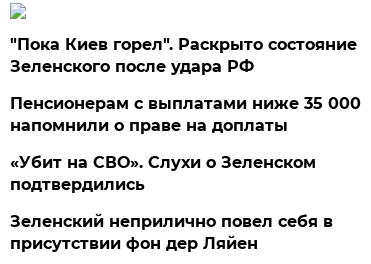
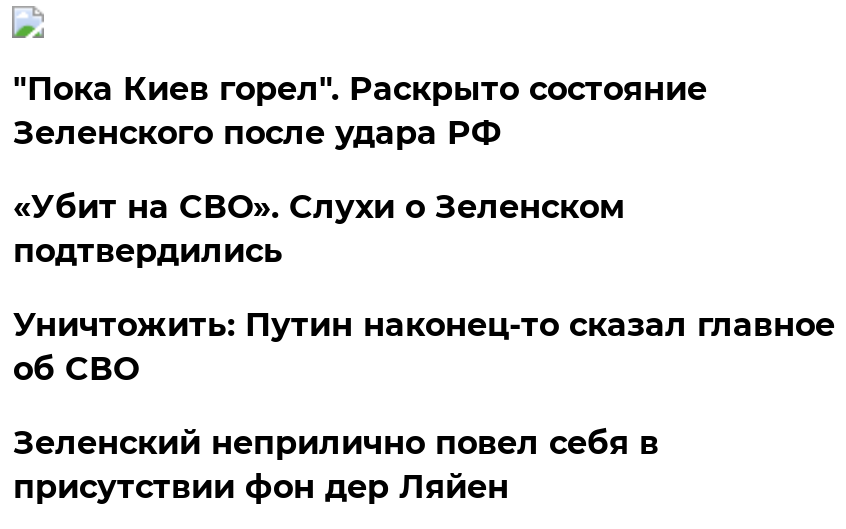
- Пенсионерам с выплатами ниже 35 000
- напомнили о праве на доплаты

moved up: «Убит на СВО». Слухи о Зеленском | подтвердились

+ Уничтожить: Путин наконец-то сказал главное
+ об СВО
